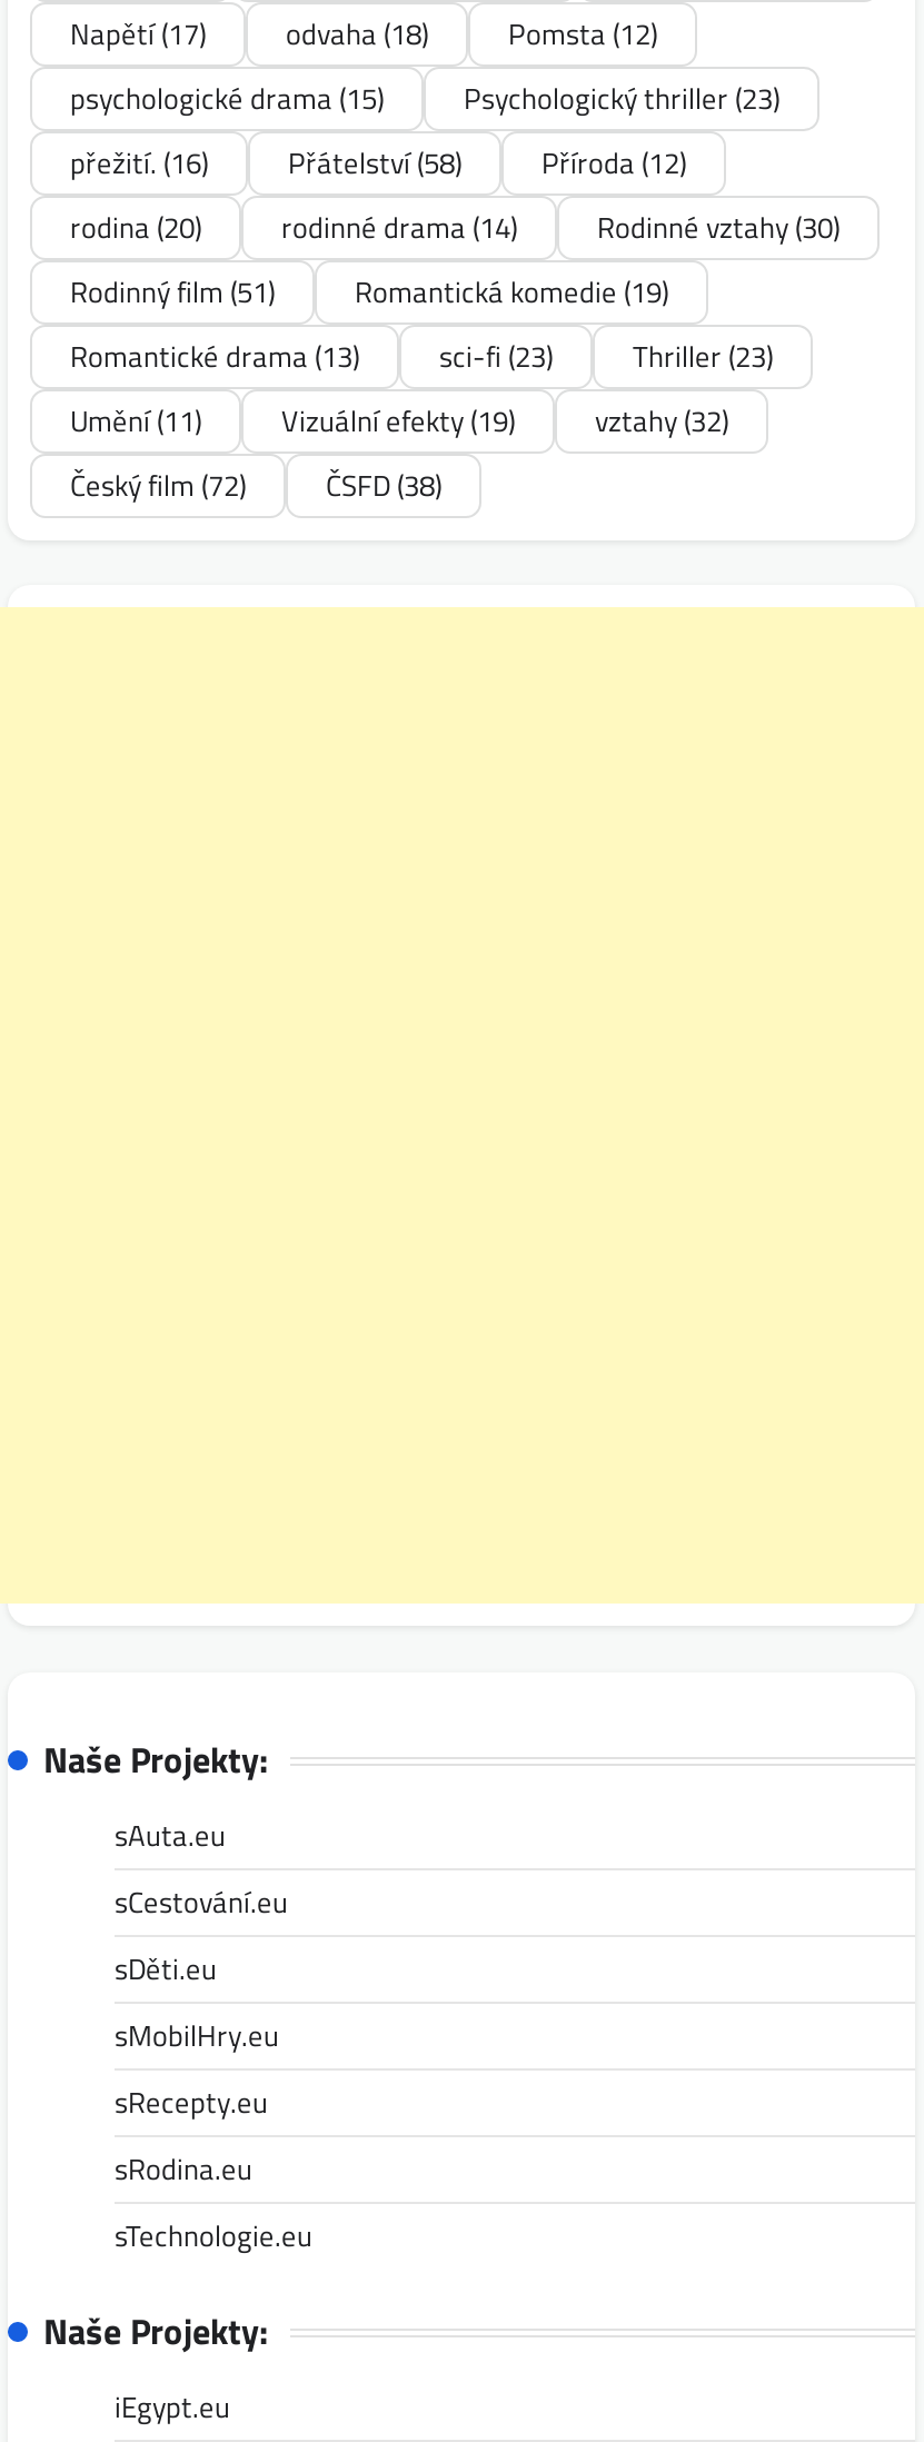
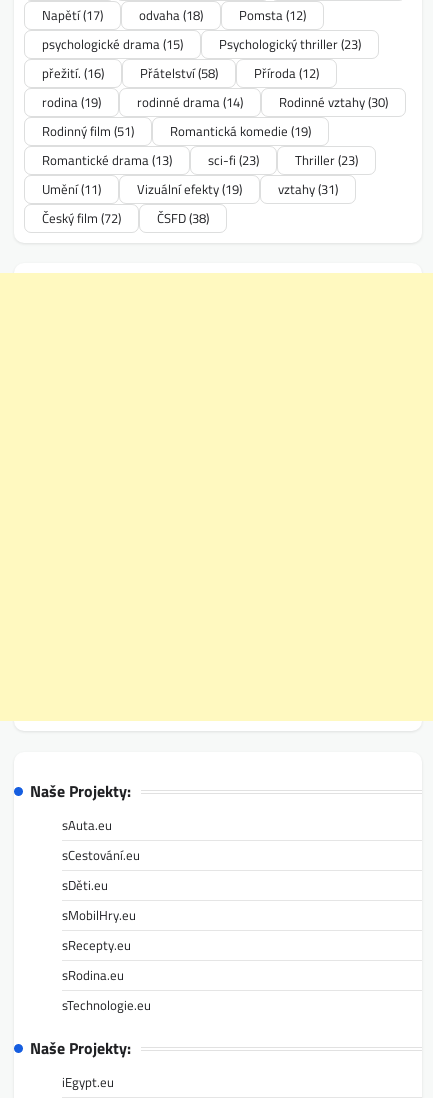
- rodina (20) rodinné drama (14) Rodinné vztahy (30)
+ rodina (19) rodinné drama (14) Rodinné vztahy (30)

- Umění(11) Vizuální efekty (19) vztahy (32)
+ Umění(11) Vizuální efekty (19) vztahy (31)
